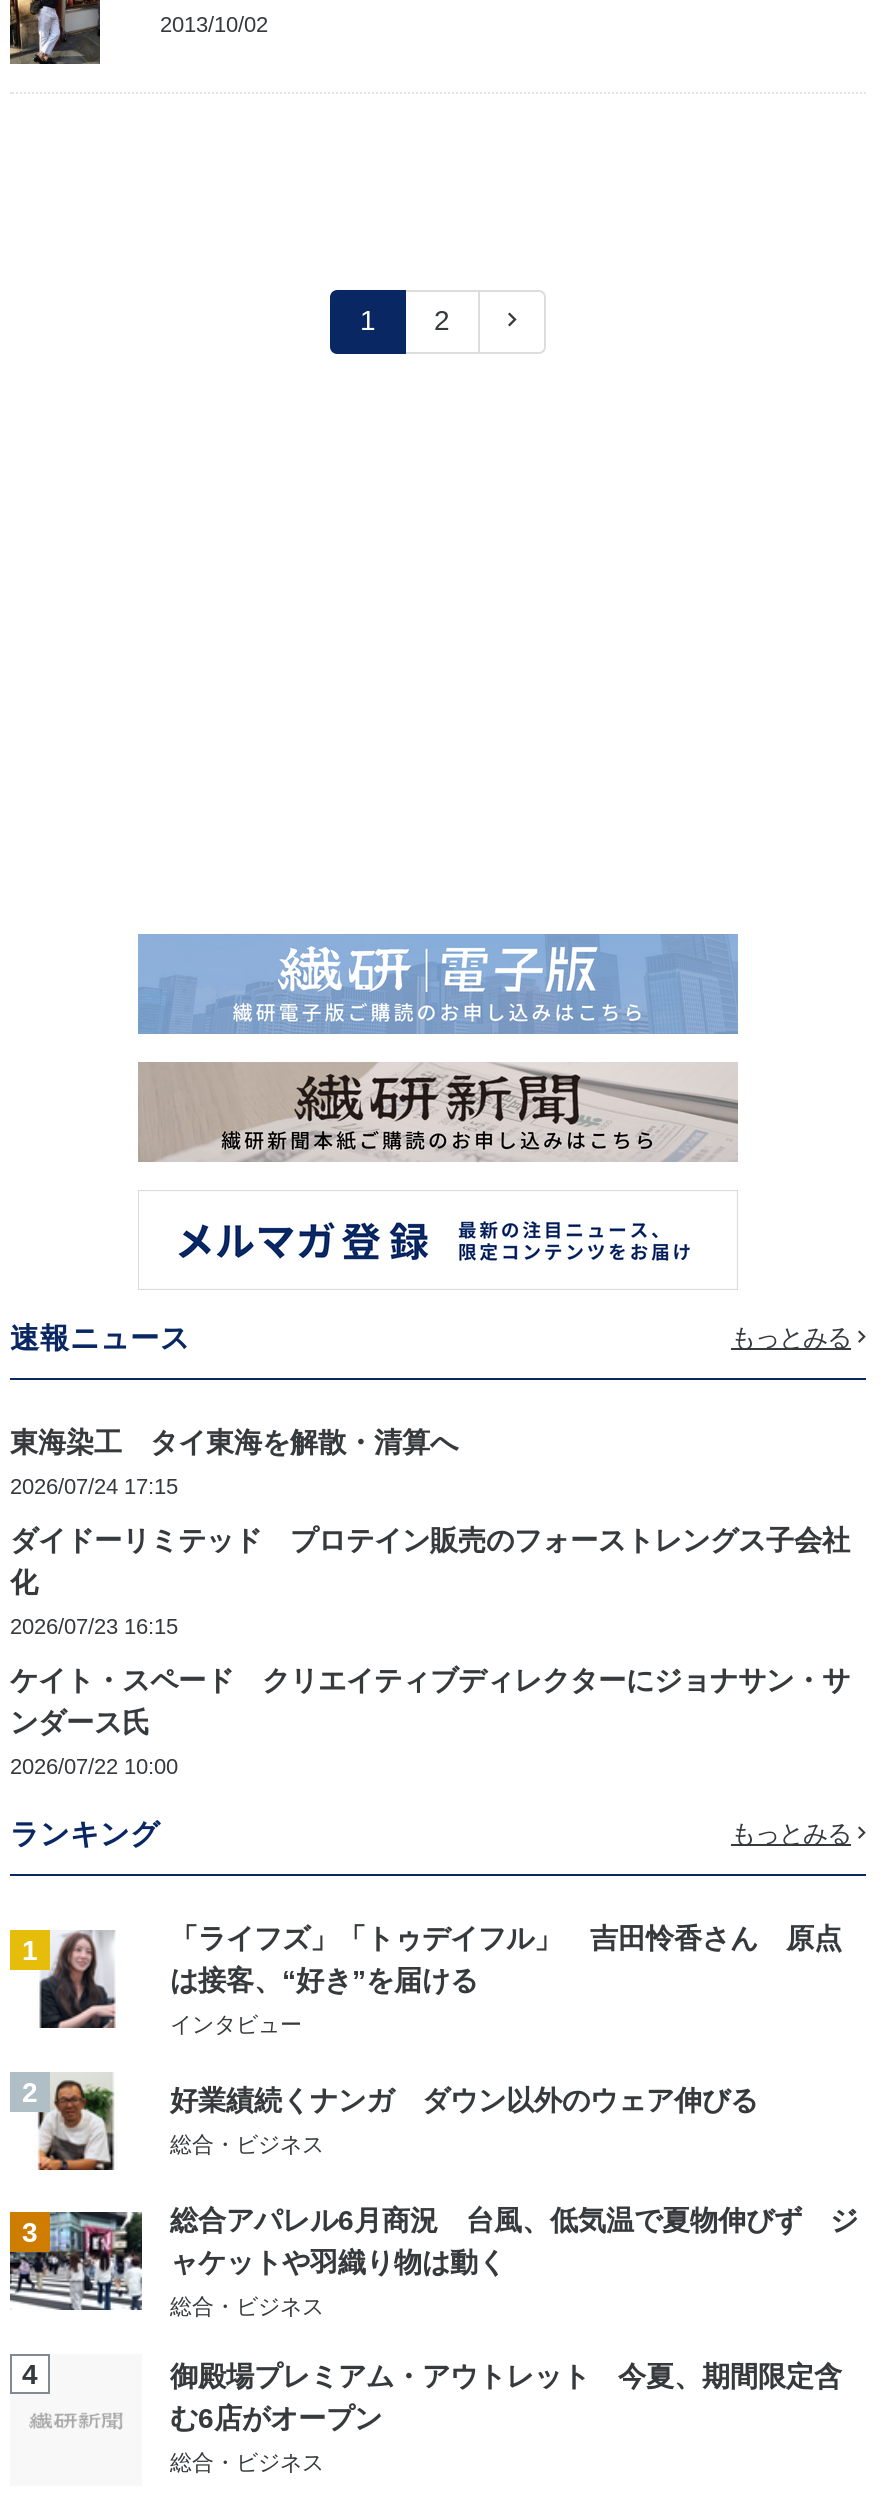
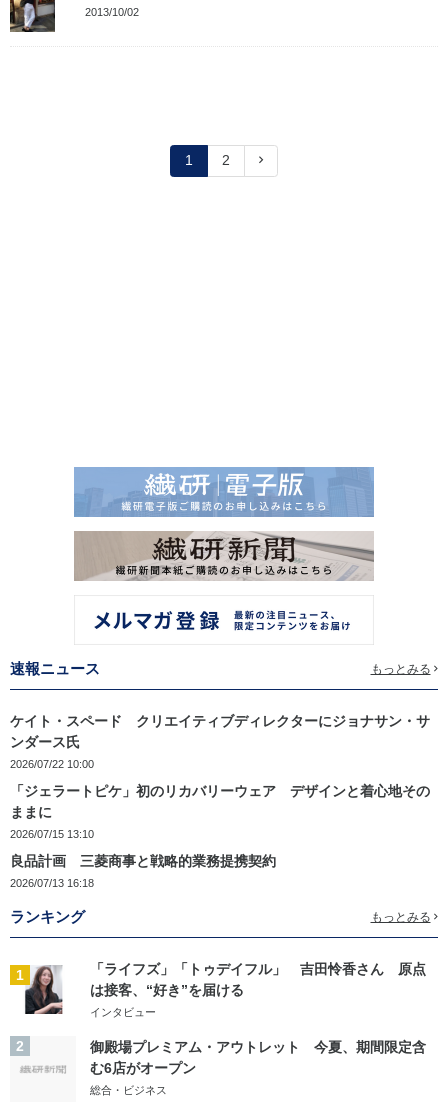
- 東海染工 タイ東海を解散・清算へ
- 2026/07/24 17:15
- ダイドーリミテッド プロテイン販売のフォーストレングス子会社
- 化
- 2026/07/23 16:15

+ 「ジェラートピケ」初のリカバリーウェア デザインと着心地その
+ ままに
+ 2026/07/15 13:10
+ 良品計画 三菱商事と戦略的業務提携契約
+ 2026/07/13 16:18

- [image]
- 好業績続くナンガ ダウン以外のウェア伸びる
- 総合・ビジネス
- 3
- 総合アパレル6月商況 台風、低気温で夏物伸びず ジ
- ャケットや羽織り物は動く
- 総合・ビジネス
- 4
